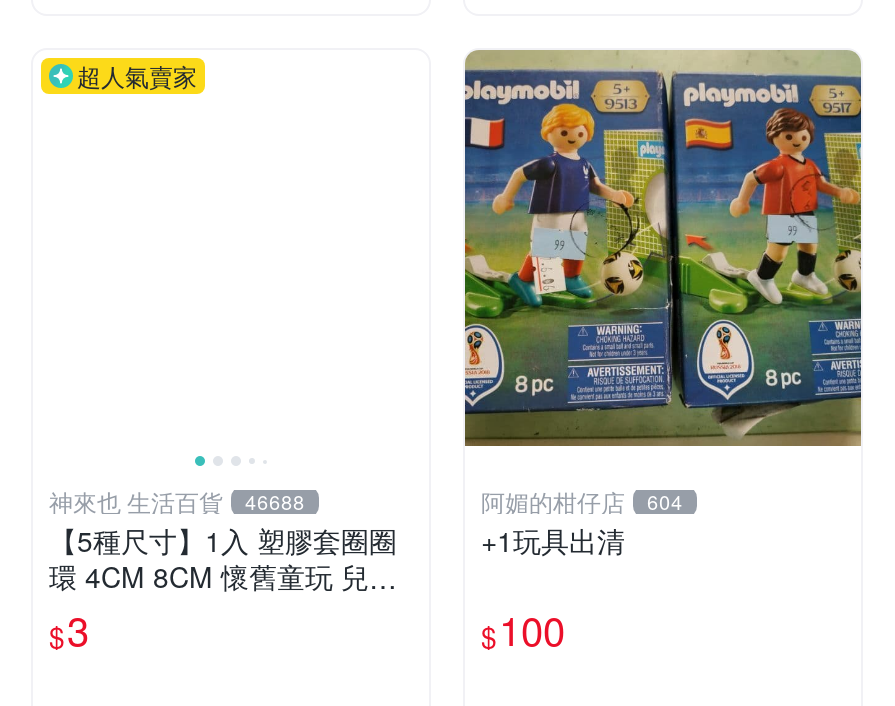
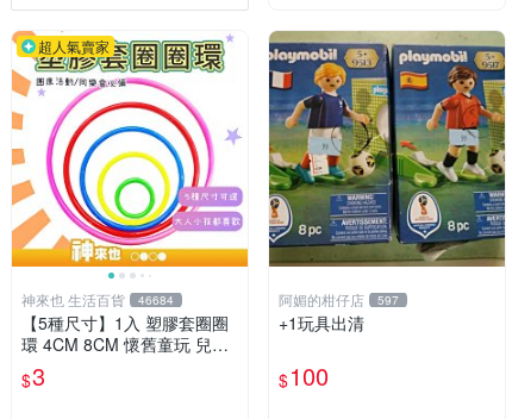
+ [image]

- 神來也 生活百貨 46688
+ 神來也 生活百貨 46684

- 阿媚的柑仔店 604
+ 阿媚的柑仔店 597
